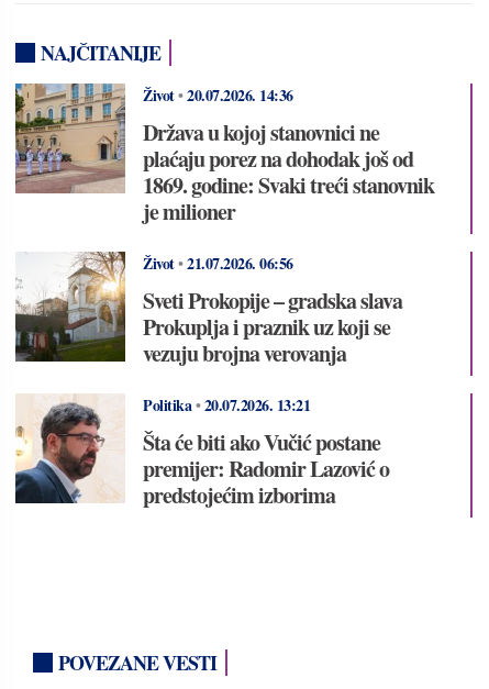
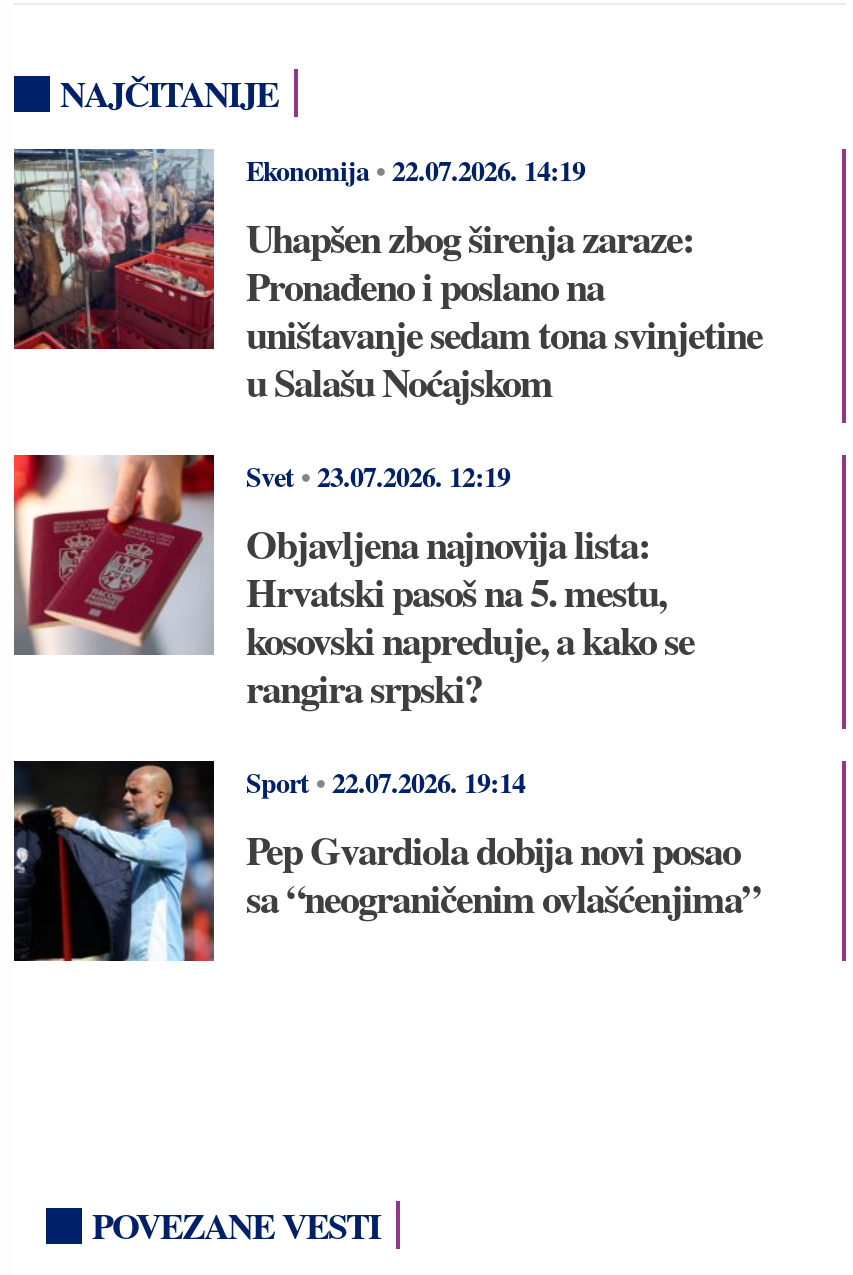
- [image]
- Život •20.07.2026. 14:36
- Država u kojoj stanovnici ne
- plaćaju porez na dohodak još od
- 1869. godine: Svaki treći stanovnik
- je milioner
+ [image]
+ Ekonomija •22.07.2026. 14:19
+ Uhapšen zbog širenja zaraze:
+ Pronađeno i poslano na
+ uništavanje sedam tona svinjetine
+ u Salašu Noćajskom

- [image]
- Život • 21.07.2026. 06:56
- Sveti Prokopije – gradska slava
- Prokuplja i praznik uz koji se
- vezuju brojna verovanja
+ [image]
+ Svet •23.07.2026. 12:19
+ Objavljena najnovija lista:
+ Hrvatski pasoš na 5. mestu,
+ kosovski napreduje, a kako se
+ rangira srpski?

- [image]
- Politika • 20.07.2026. 13:21
- Šta će biti ako Vučić postane
- premijer: Radomir Lazović o
- predstojećim izborima
+ [image]
+ Sport •22.07.2026. 19:14
+ Pep Gvardiola dobija novi posao
+ sa “neograničenim ovlašćenjima”
